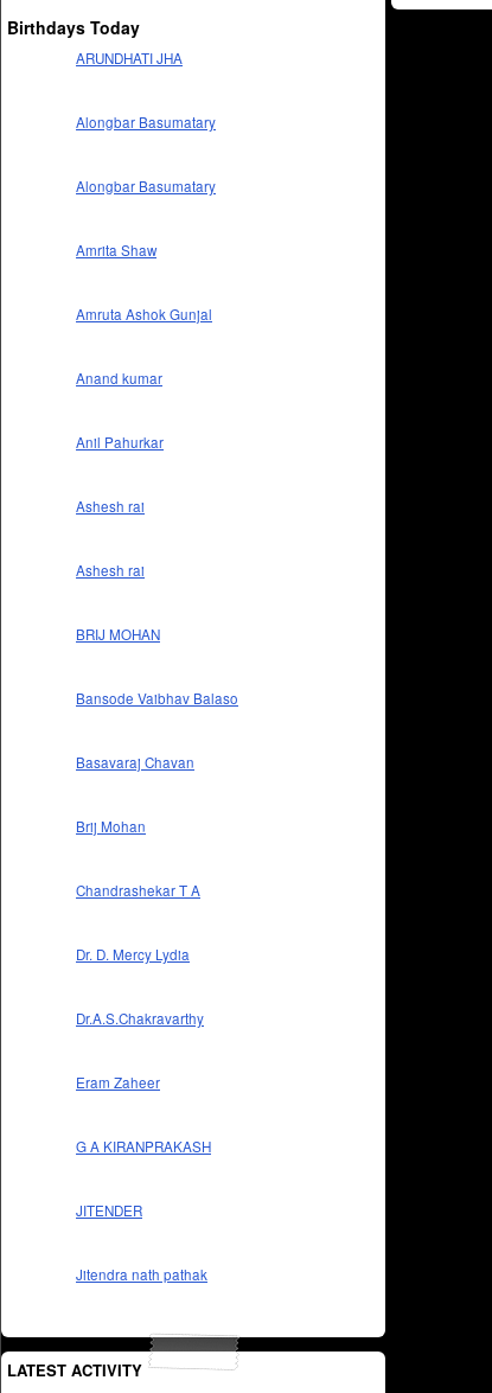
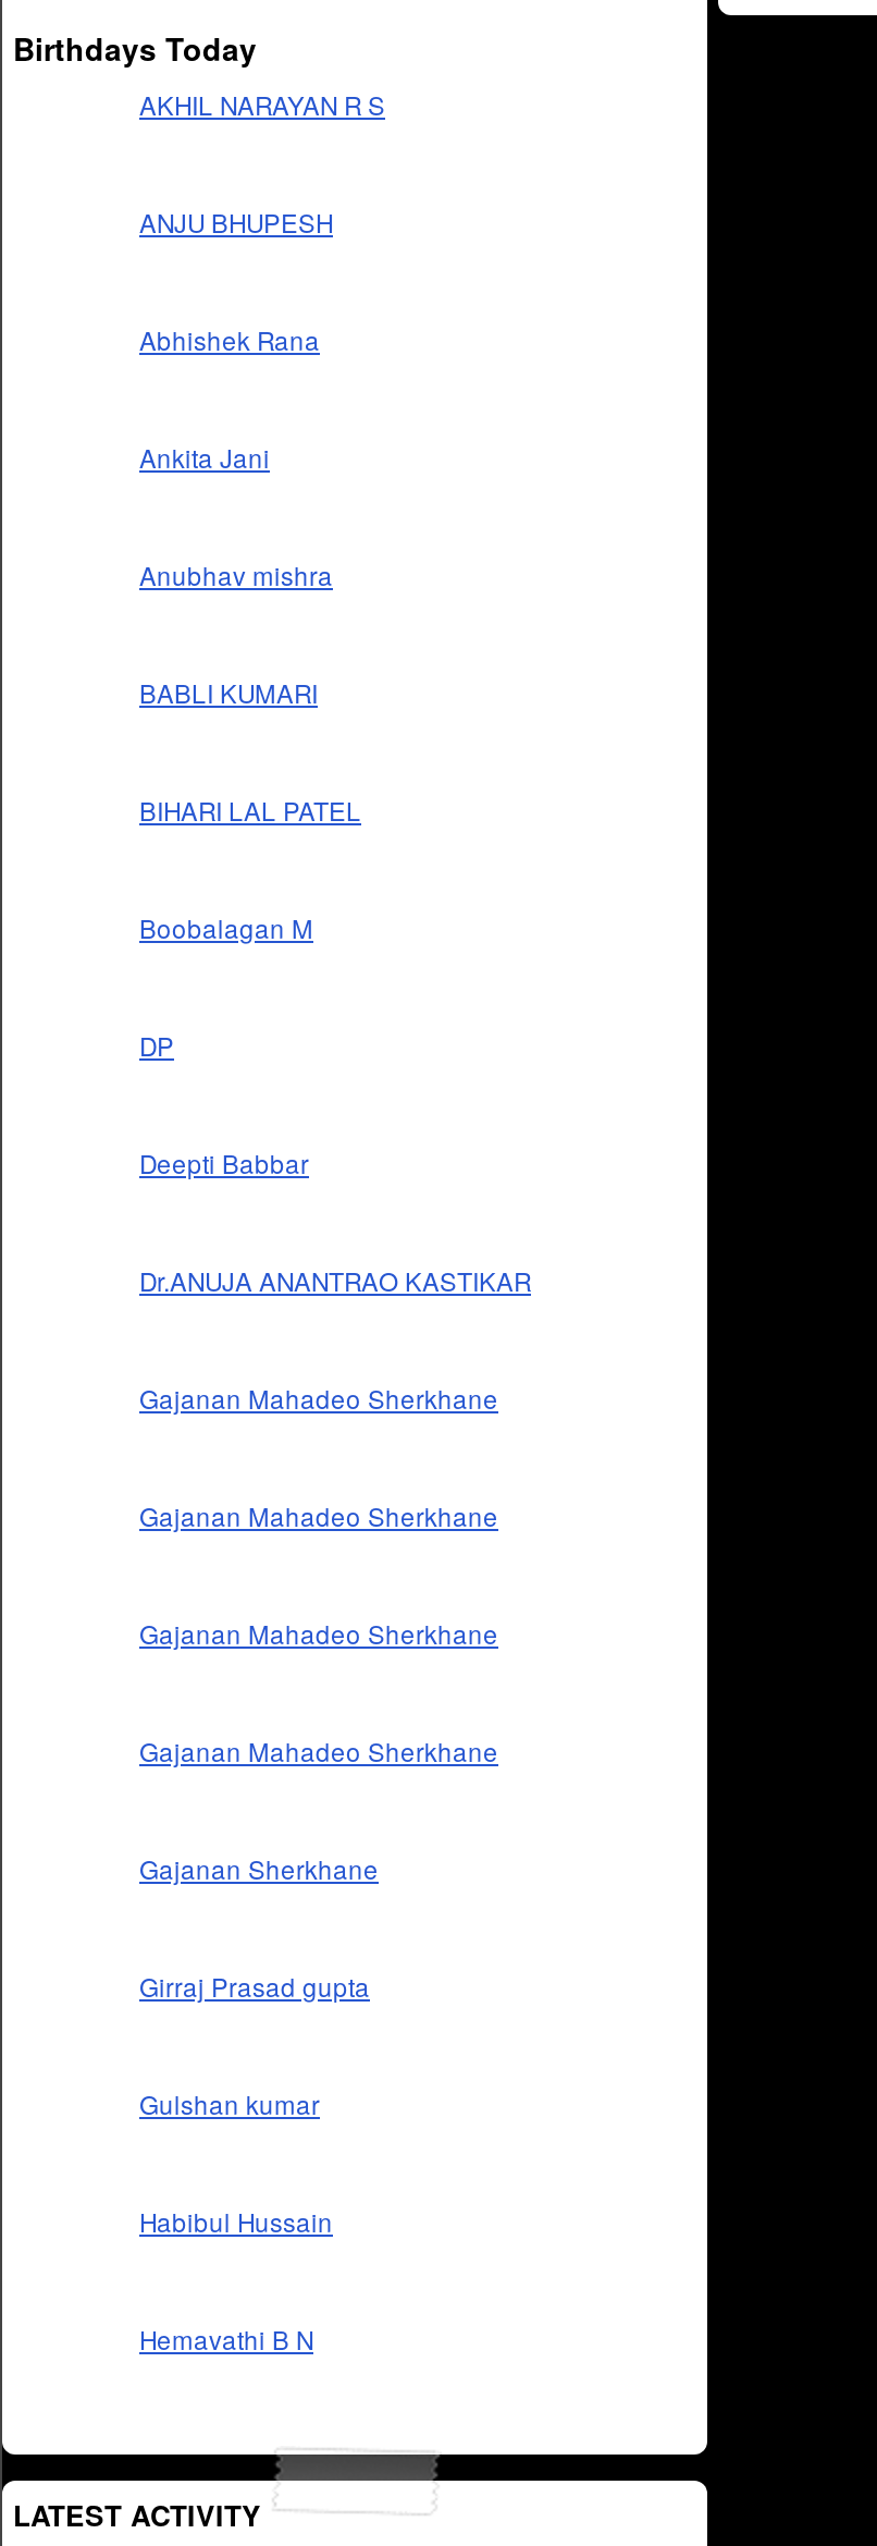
- ARUNDHATI JHA
+ AKHIL NARAYAN R S

- Alongbar Basumatary
+ ANJU BHUPESH

- Alongbar Basumatary
+ Abhishek Rana

- Amrita Shaw
+ Ankita Jani

- Amruta Ashok Gunjal
+ Anubhav mishra

- Anand kumar
+ BABLI KUMARI

- Anil Pahurkar
+ BIHARI LAL PATEL

- Ashesh rai
+ Boobalagan M

- Ashesh rai
+ DP

- BRIJ MOHAN
+ Deepti Babbar

- Bansode Vaibhav Balaso
+ Dr.ANUJA ANANTRAO KASTIKAR

- Basavaraj Chavan
+ Gajanan Mahadeo Sherkhane

- Brij Mohan
+ Gajanan Mahadeo Sherkhane

- Chandrashekar T A
+ Gajanan Mahadeo Sherkhane

- Dr. D. Mercy Lydia
+ Gajanan Mahadeo Sherkhane

- Dr.A.S.Chakravarthy
+ Gajanan Sherkhane

- Eram Zaheer
+ Girraj Prasad gupta

- G A KIRANPRAKASH
+ Gulshan kumar

- JITENDER
+ Habibul Hussain

- Jitendra nath pathak
+ Hemavathi B N
